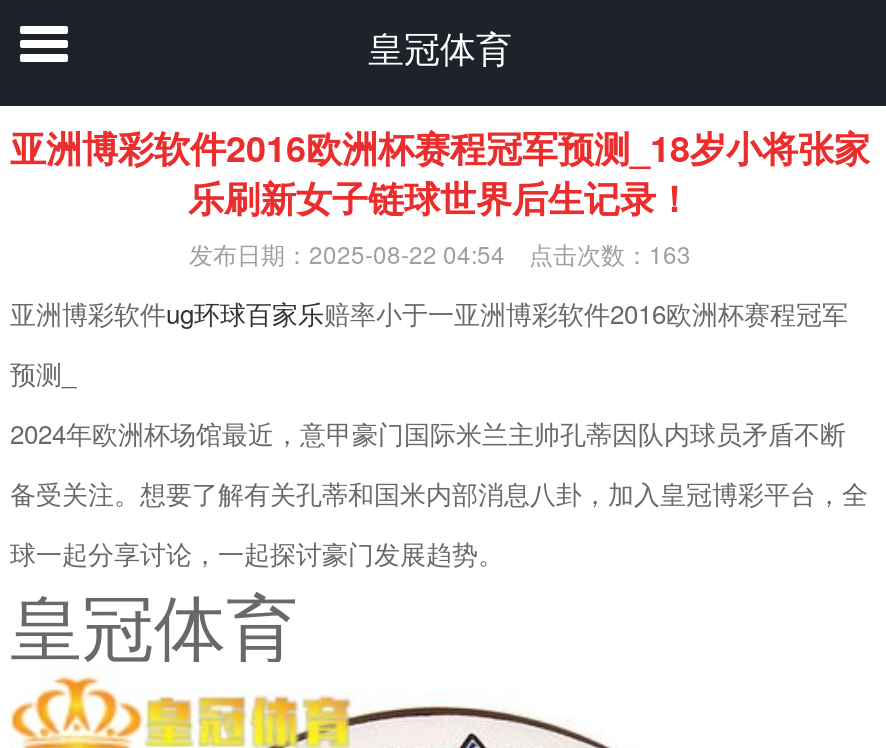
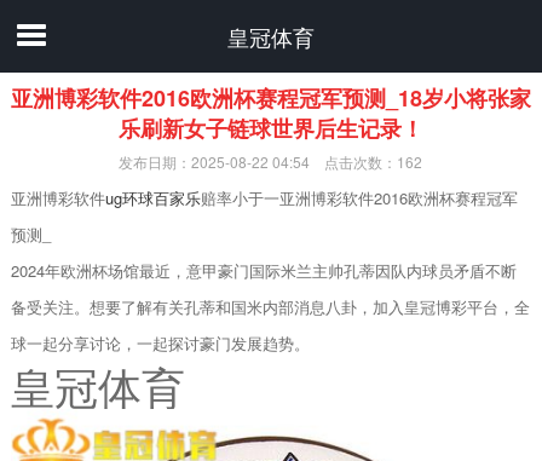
- 发布日期：2025-08-22 04:54 点击次数：163
+ 发布日期：2025-08-22 04:54 点击次数：162
